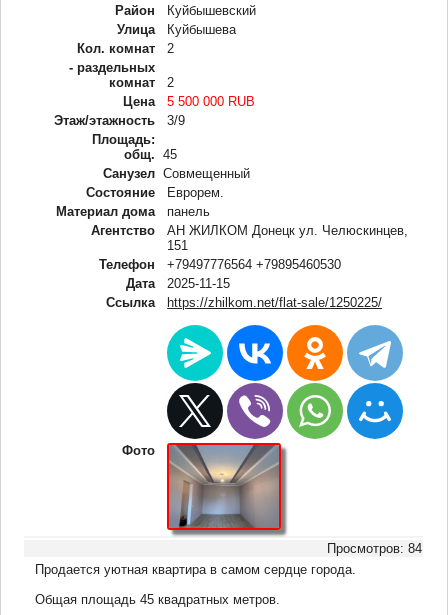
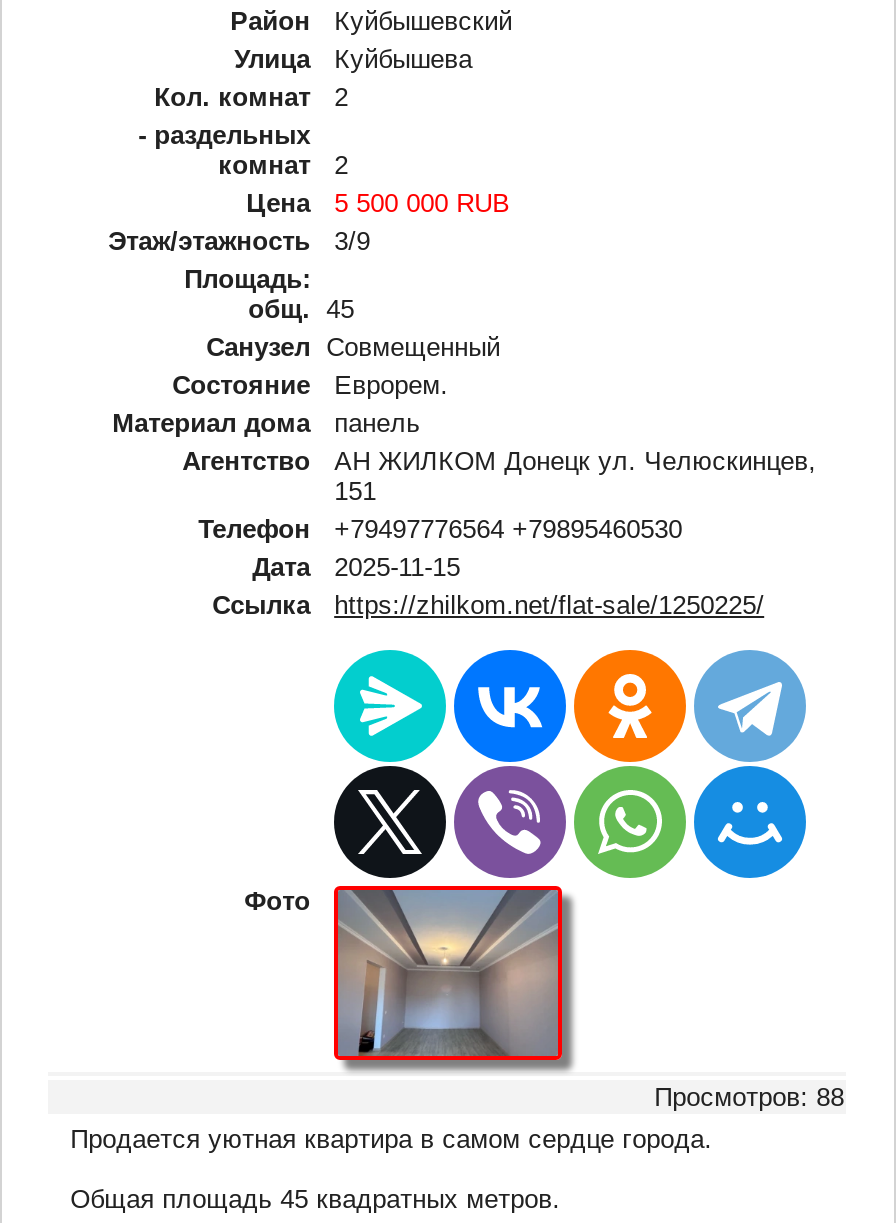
- Просмотров: 84
+ Просмотров: 88
